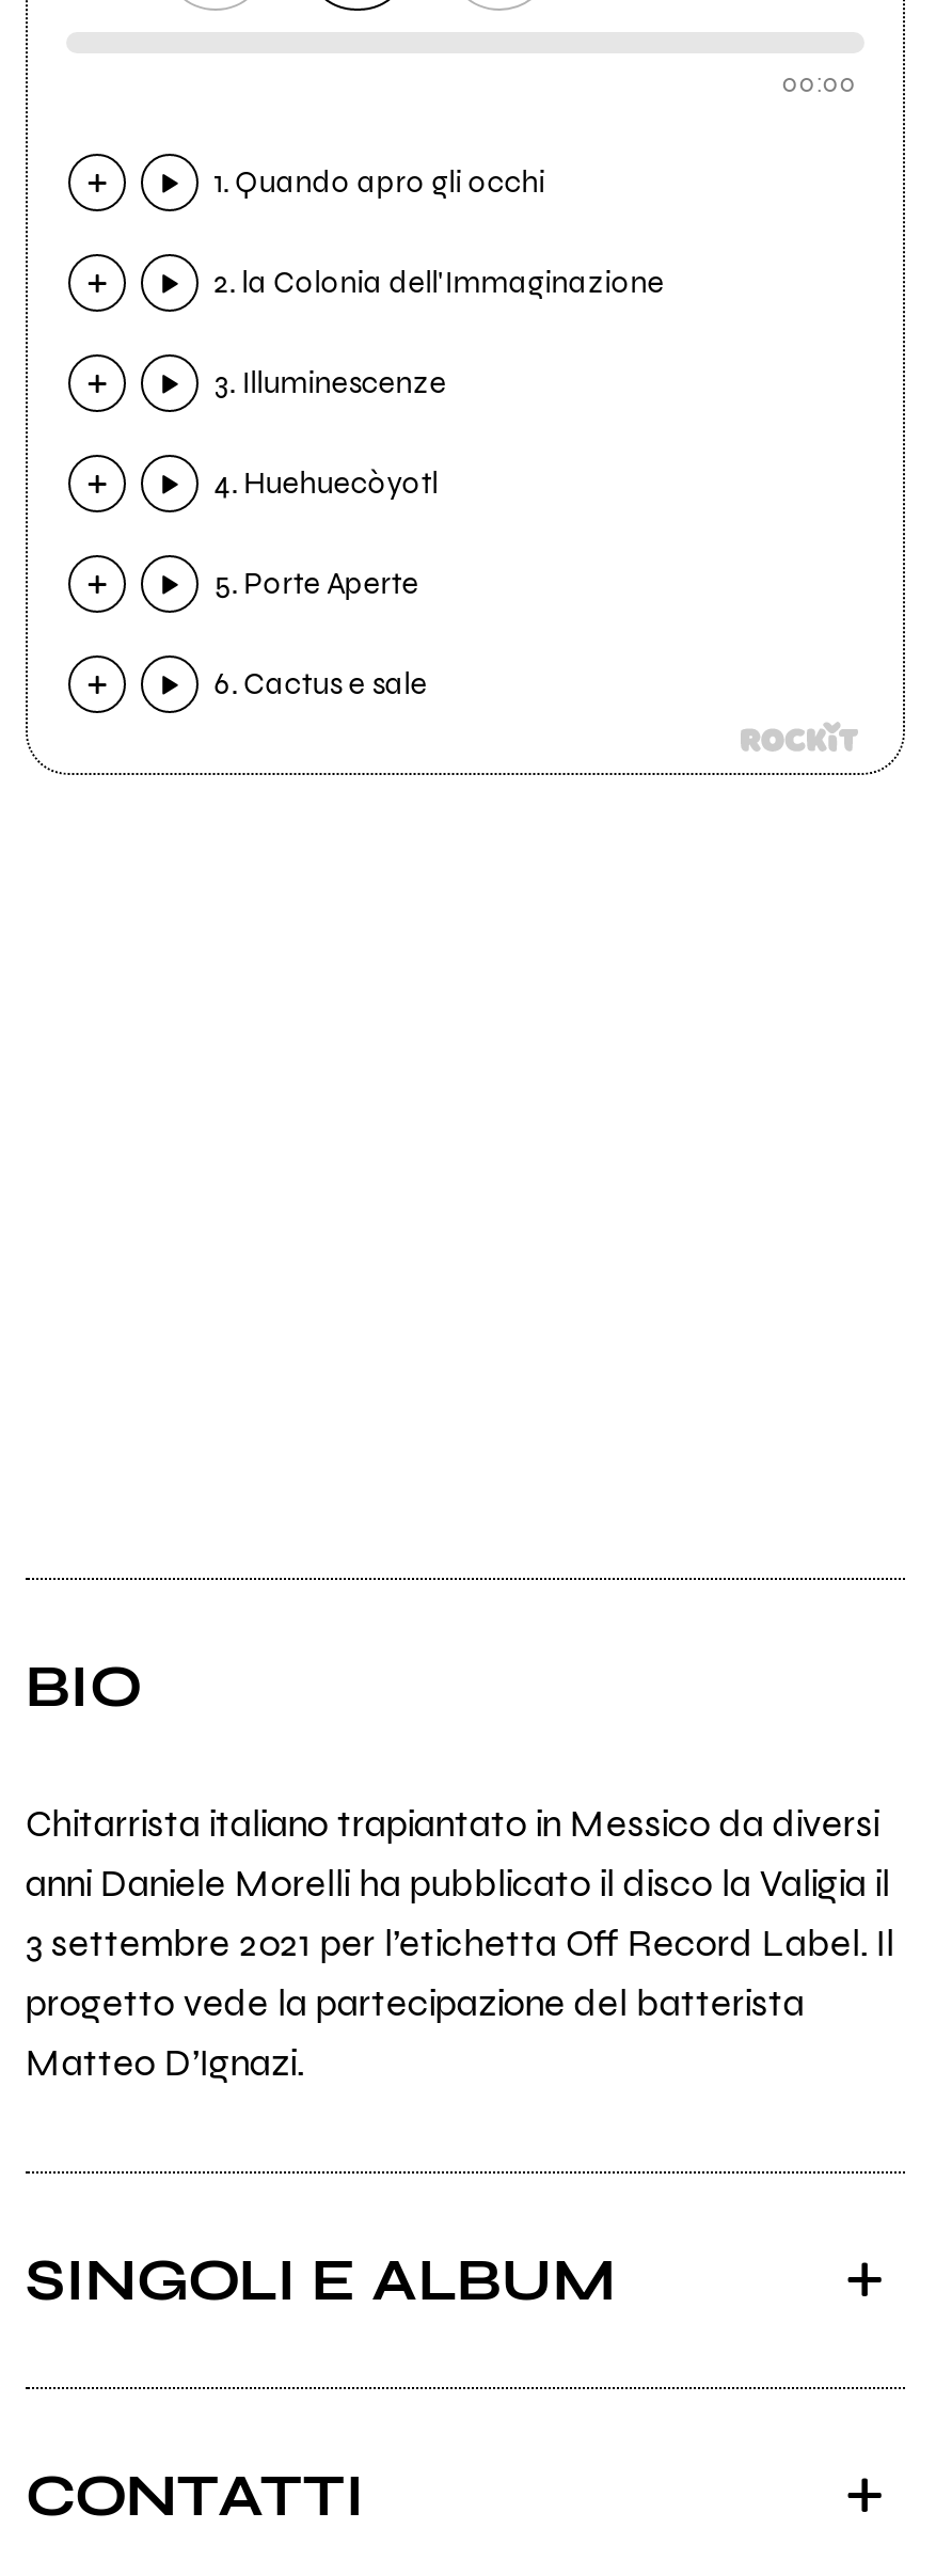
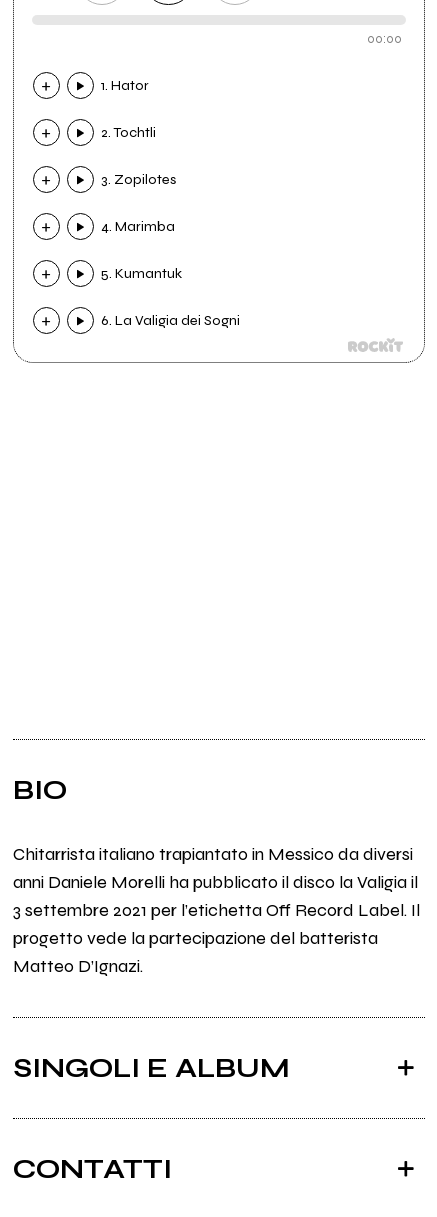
- 1. Quando apro gli occhi
+ 1. Hator

- 2. la Colonia dell'Immaginazione
+ 2. Tochtli

- 3. Illuminescenze
+ 3. Zopilotes

- 4. Huehuecòyotl
+ 4. Marimba

- 5. Porte Aperte
+ 5. Kumantuk

- 6. Cactus e sale
+ 6. La Valigia dei Sogni
